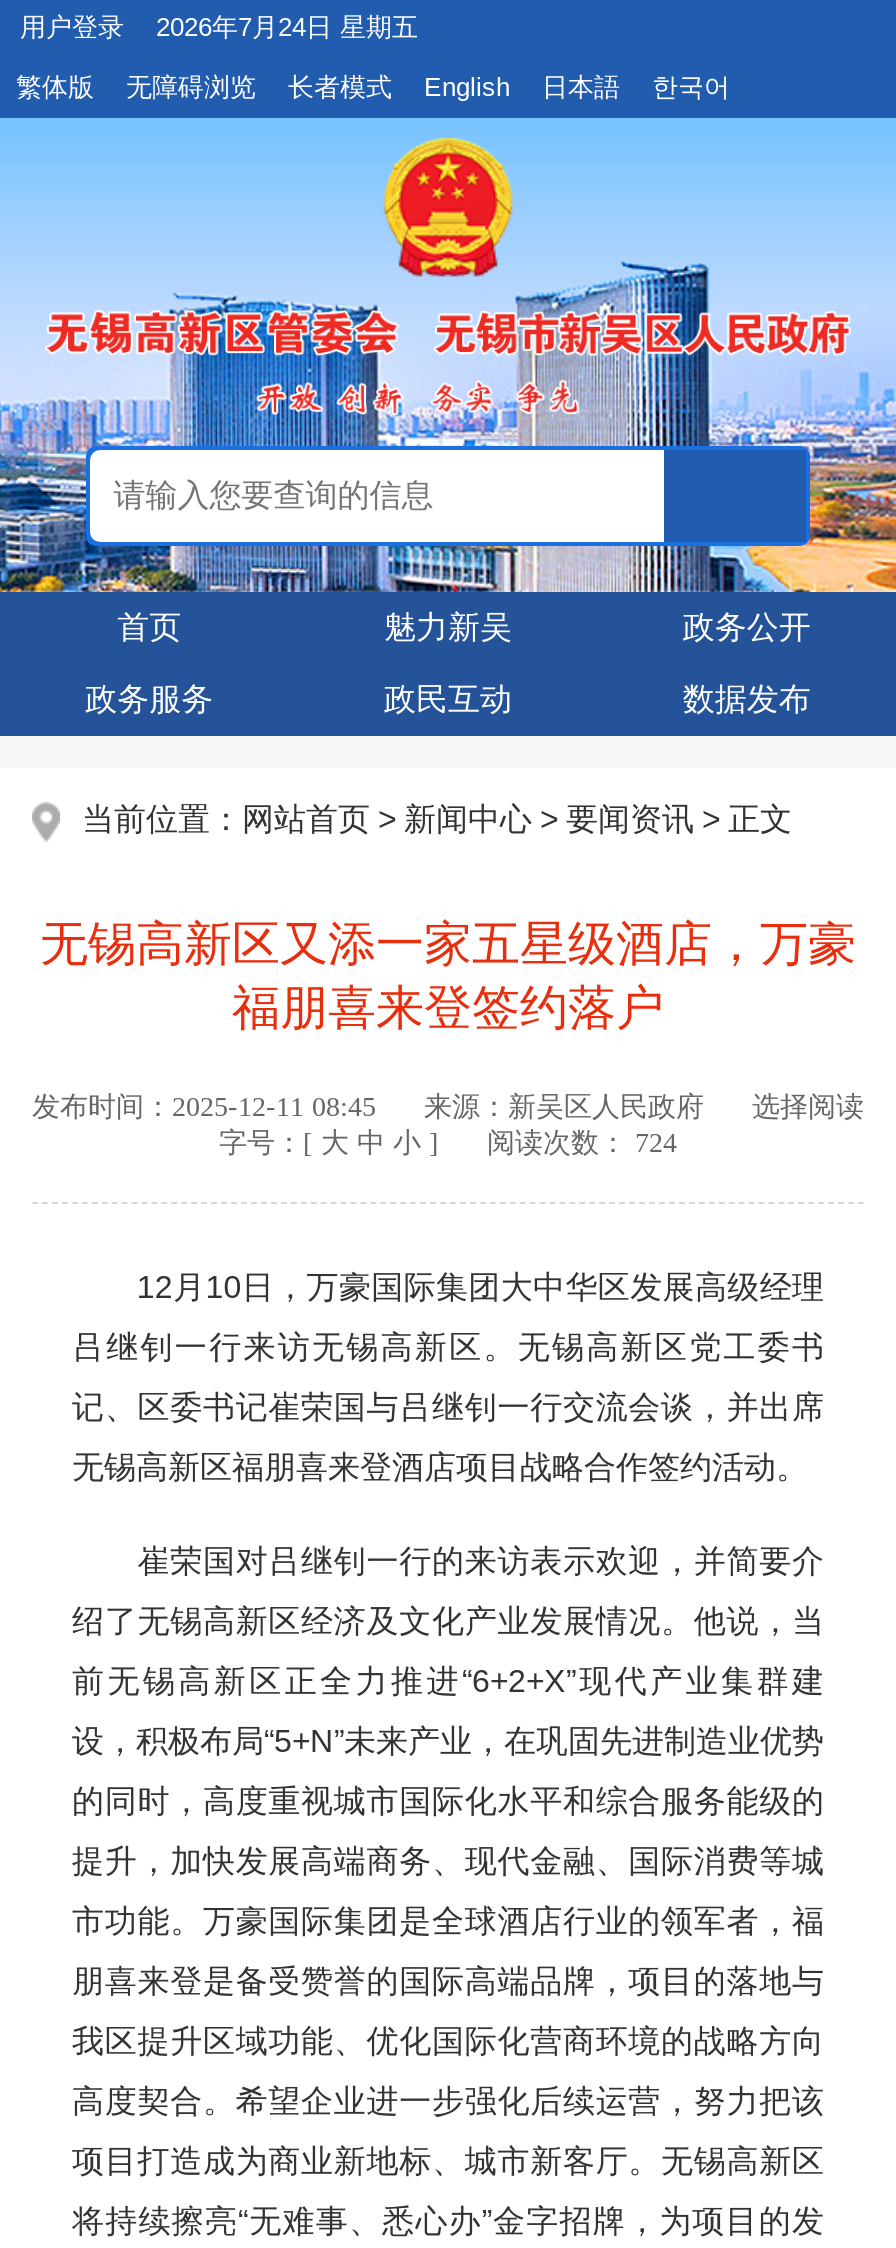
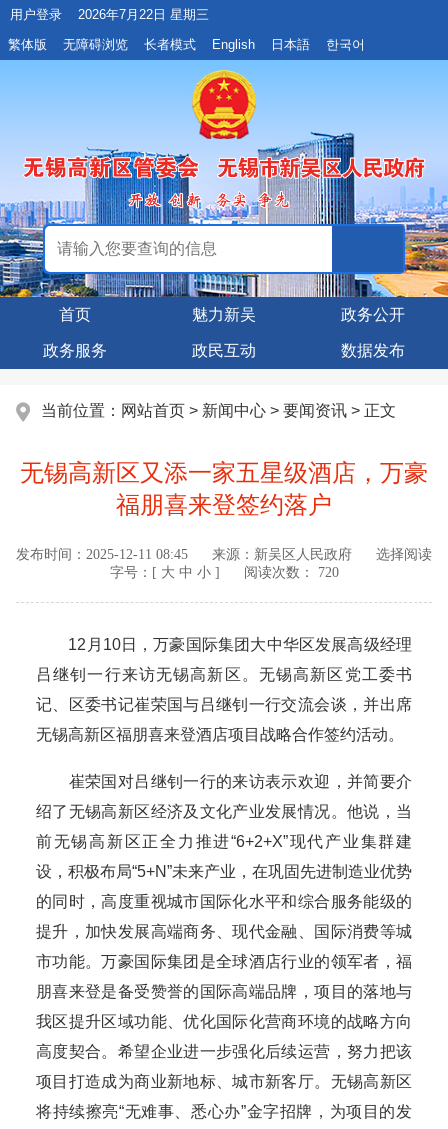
- 2026年7月24日 星期五
+ 2026年7月22日 星期三

- 字号：[大 中 小] 阅读次数： 724
+ 字号：[大 中 小] 阅读次数： 720
